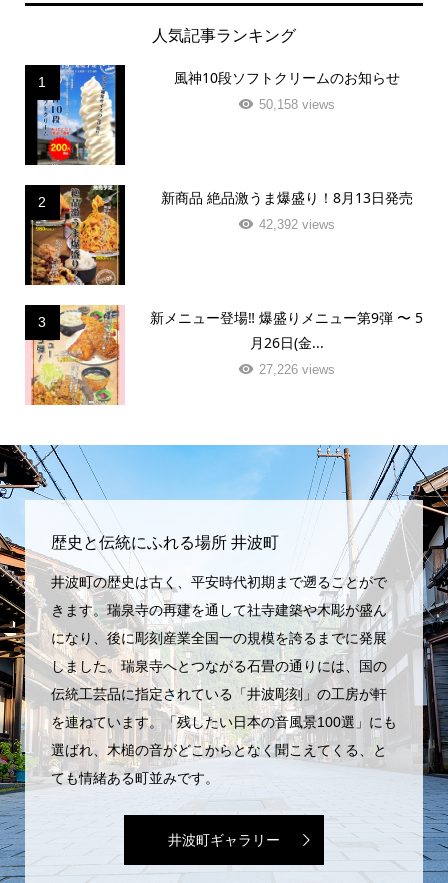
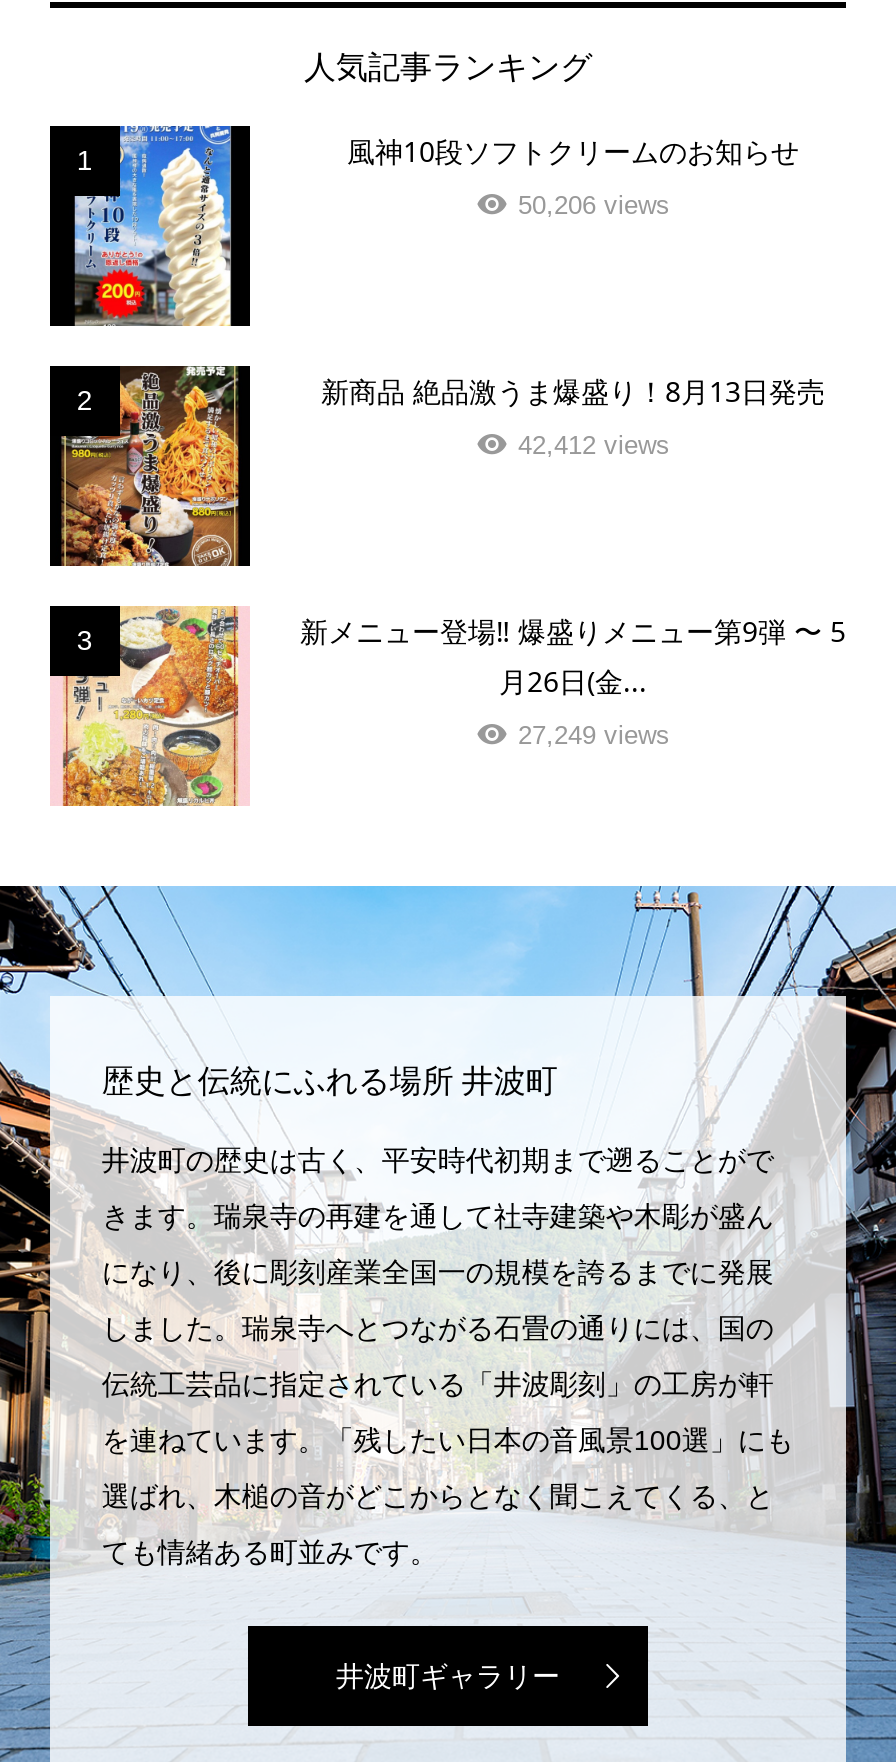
- 50,158 views
+ 50,206 views

- 42,392 views
+ 42,412 views

- 27,226 views
+ 27,249 views
